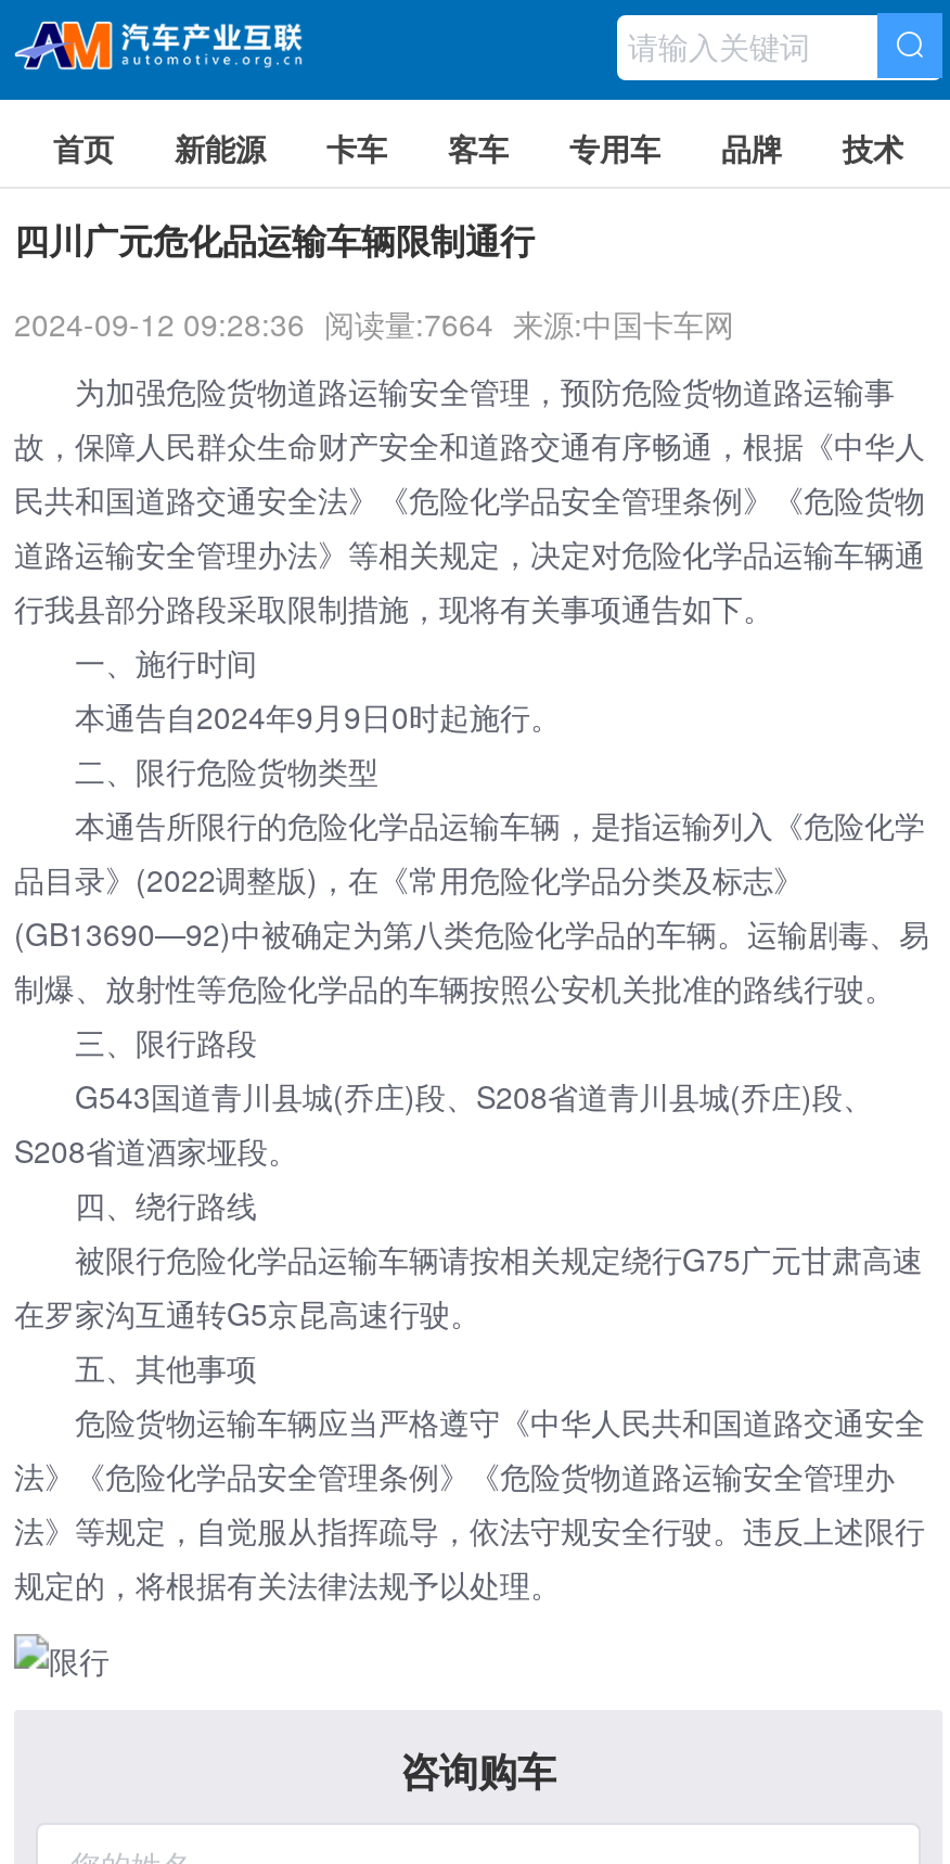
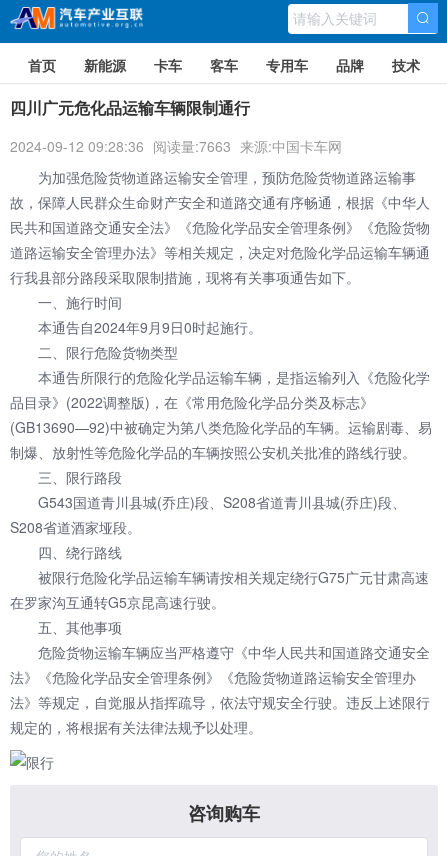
- 2024-09-12 09:28:36 阅读量:7664 来源:中国卡车网
+ 2024-09-12 09:28:36 阅读量:7663 来源:中国卡车网
